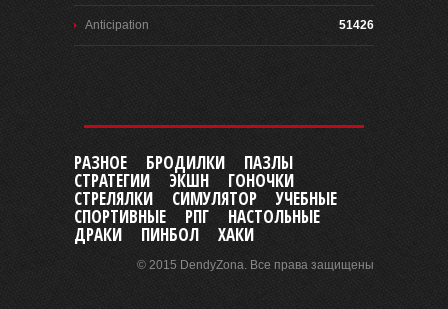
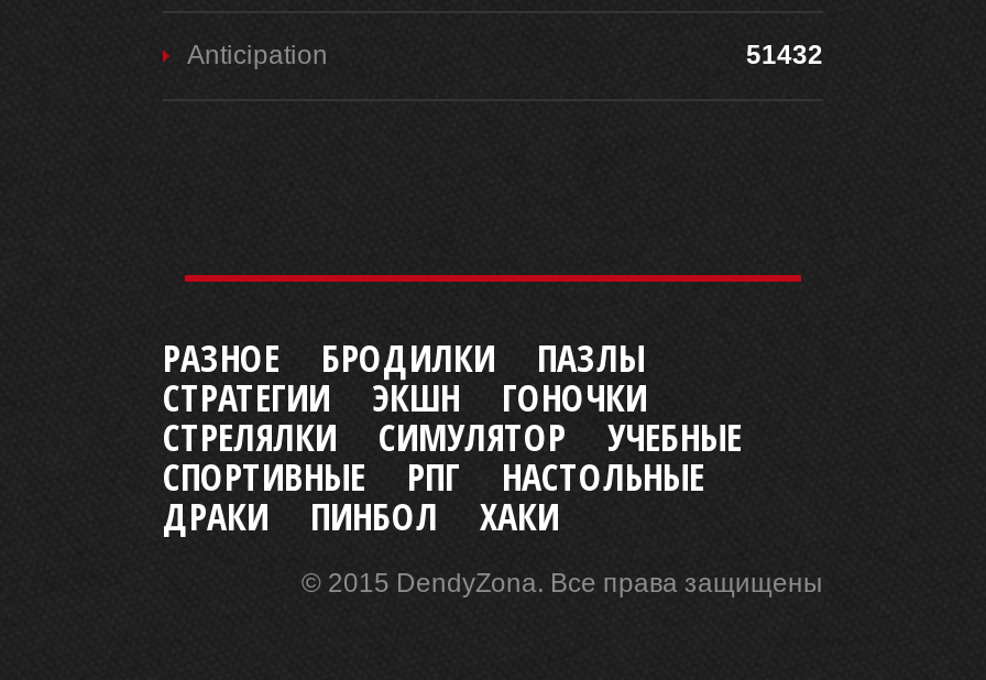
- 51426
+ 51432
